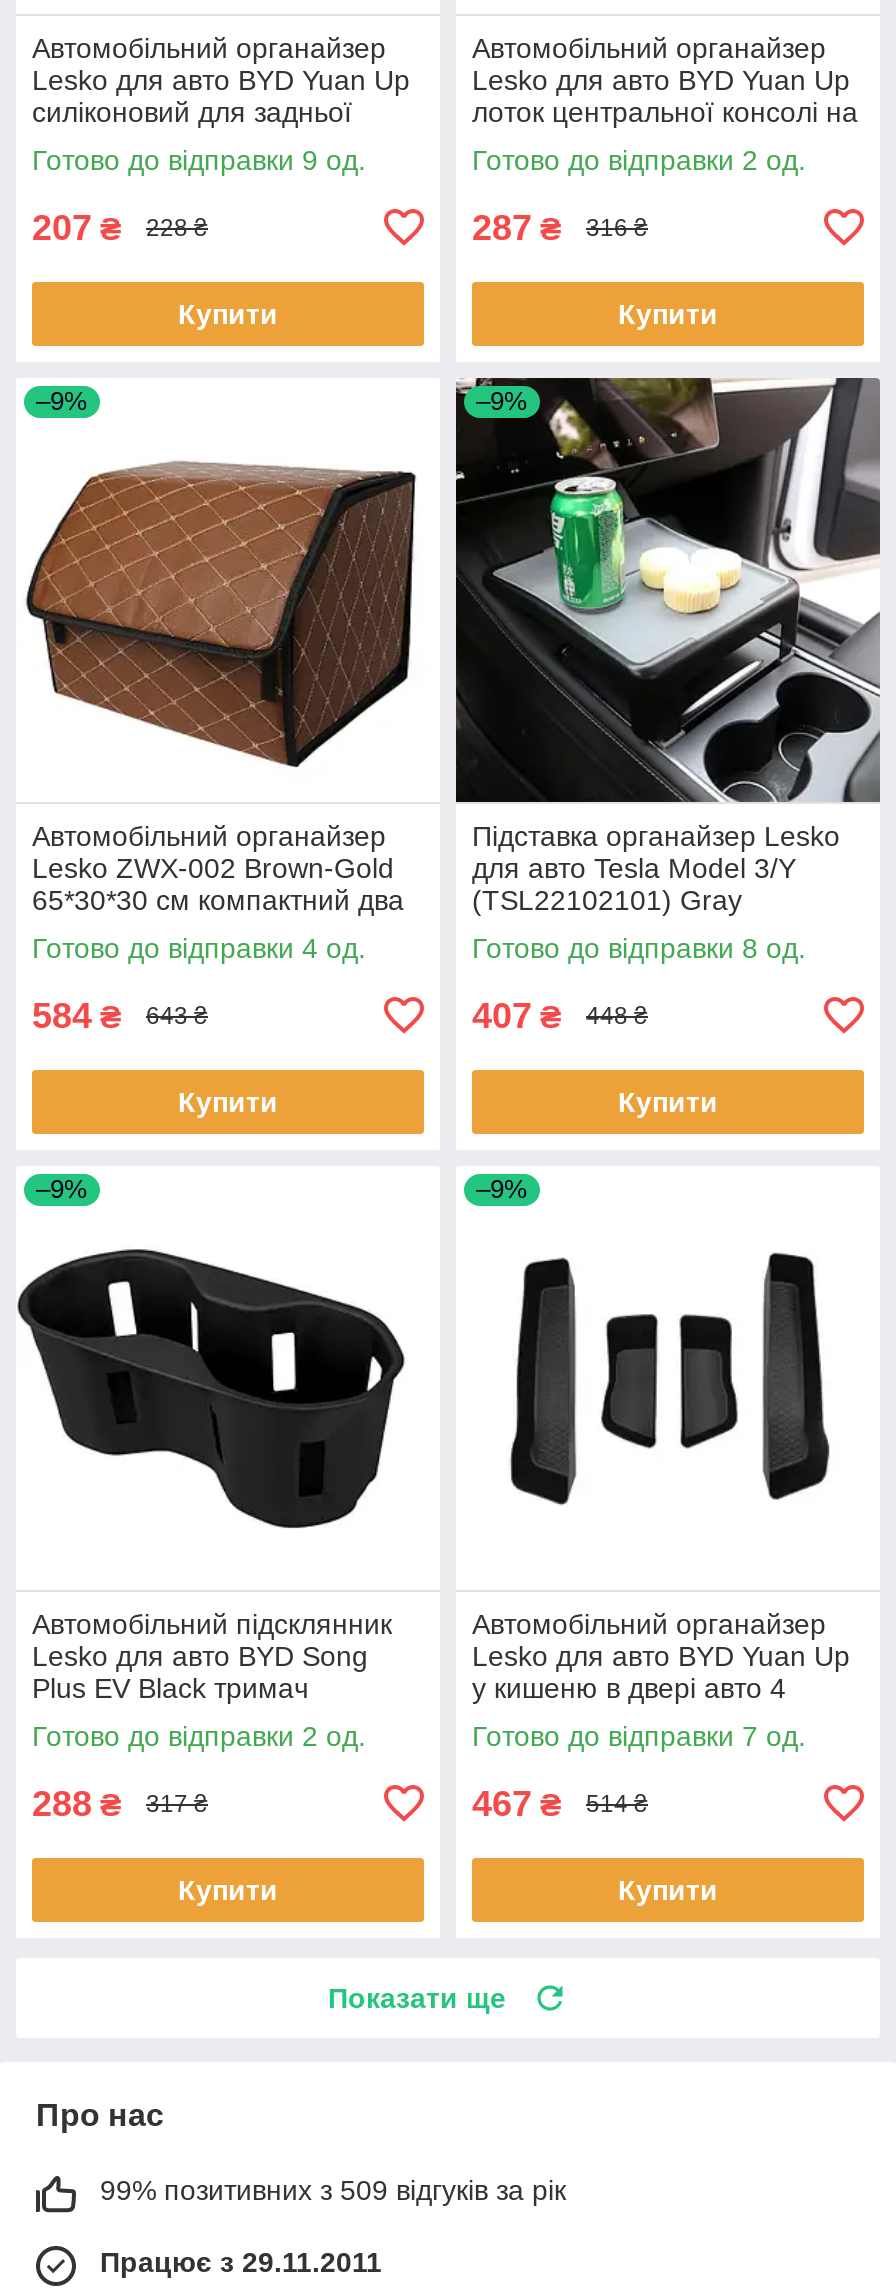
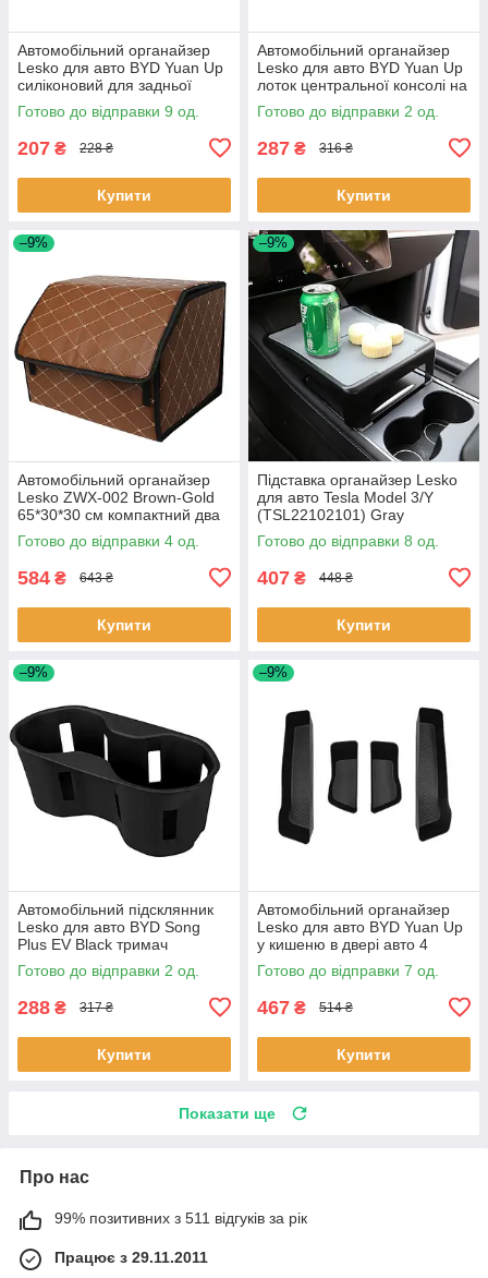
- 99% позитивних з 509 відгуків за рік
+ 99% позитивних з 511 відгуків за рік
